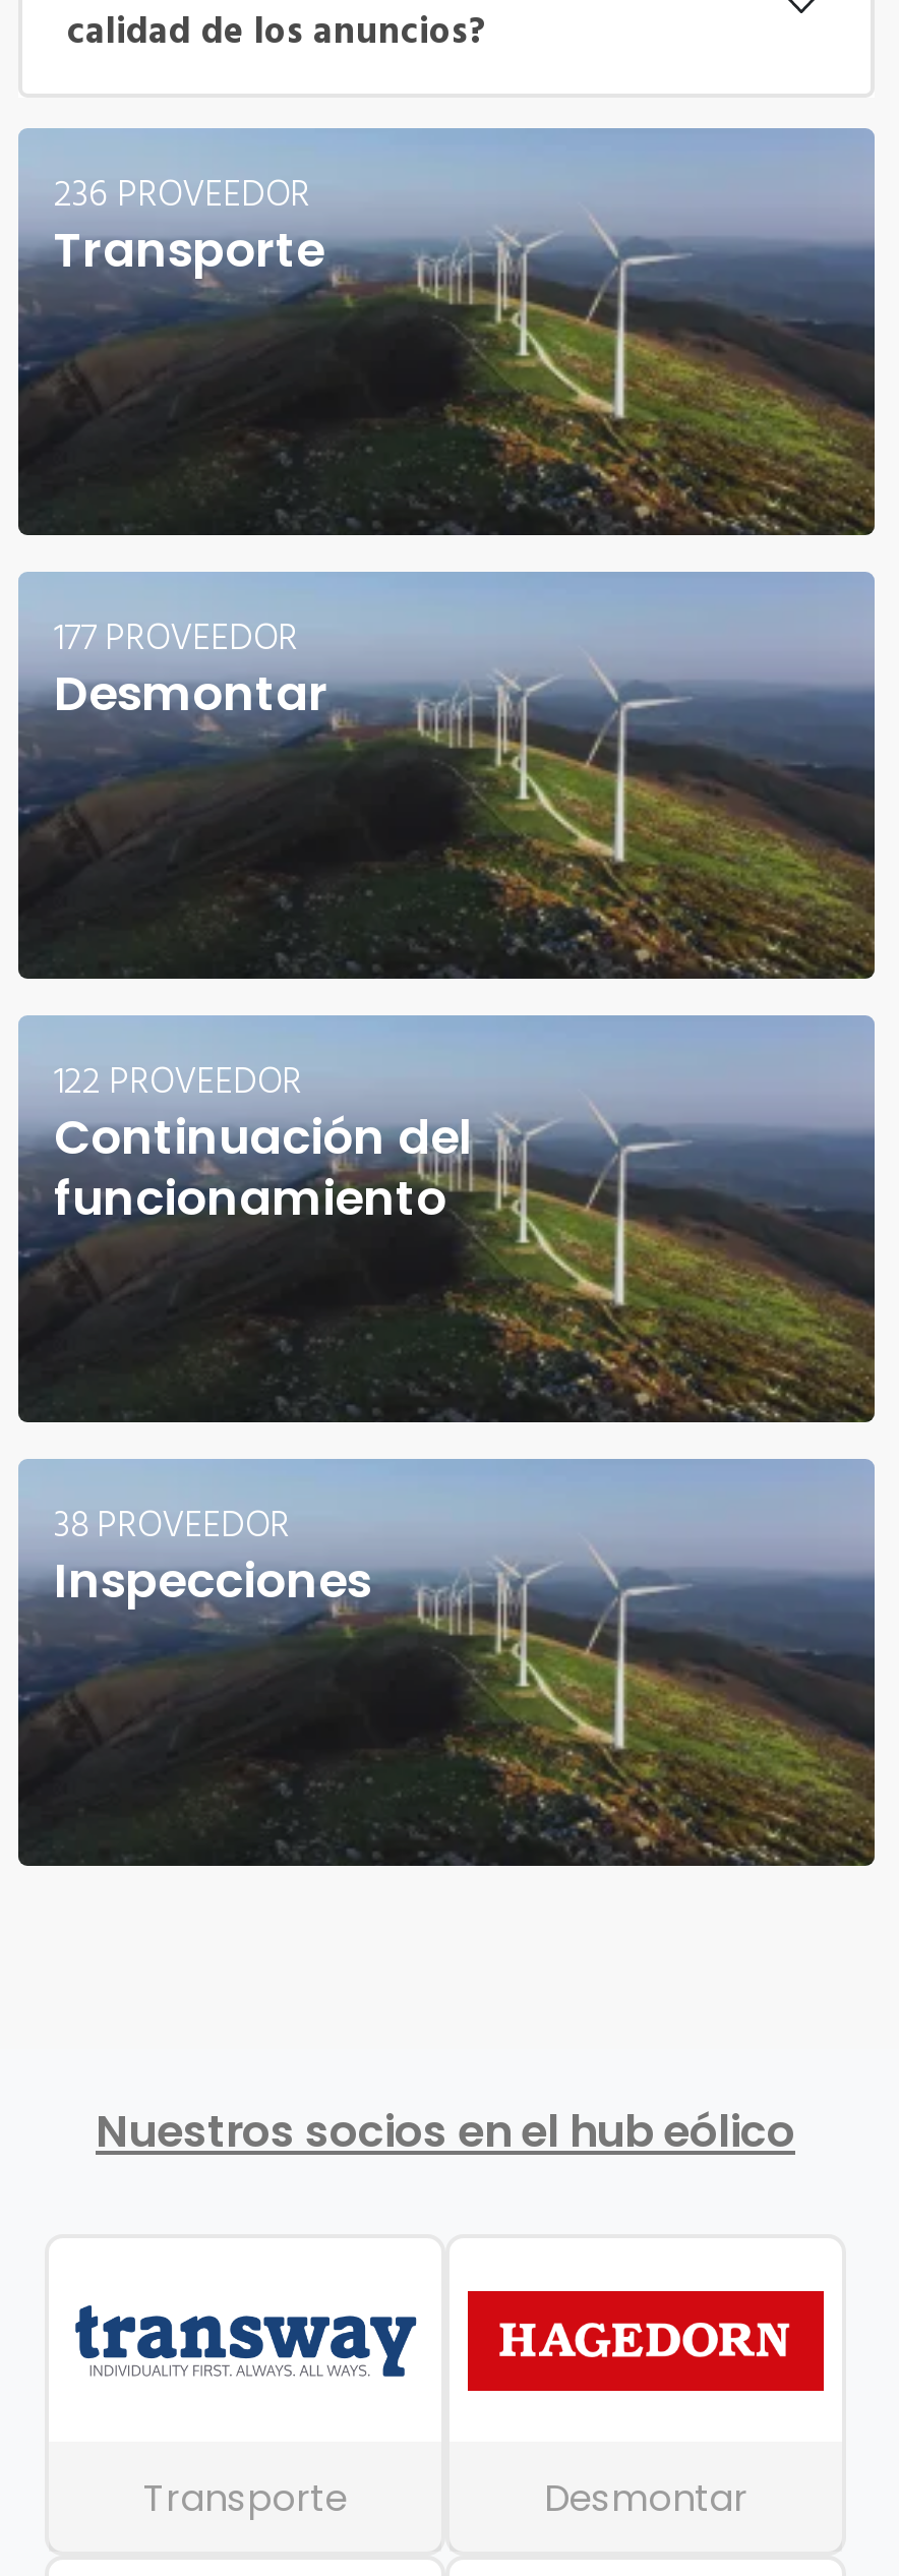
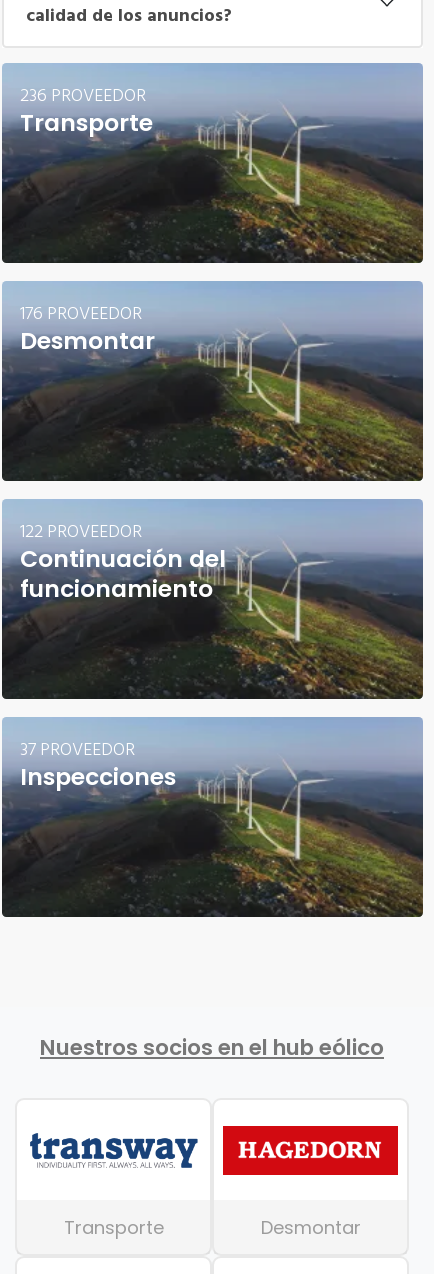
- 177 PROVEEDOR
+ 176 PROVEEDOR

- 38 PROVEEDOR
+ 37 PROVEEDOR
